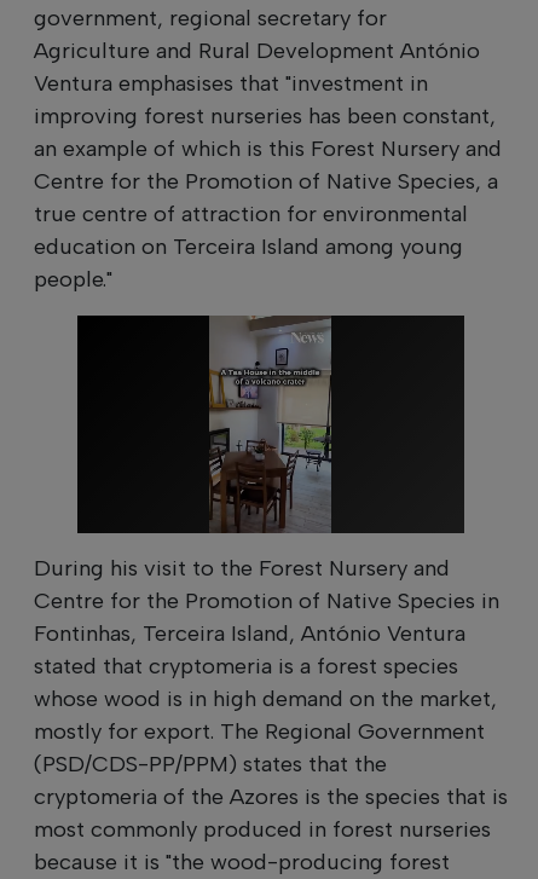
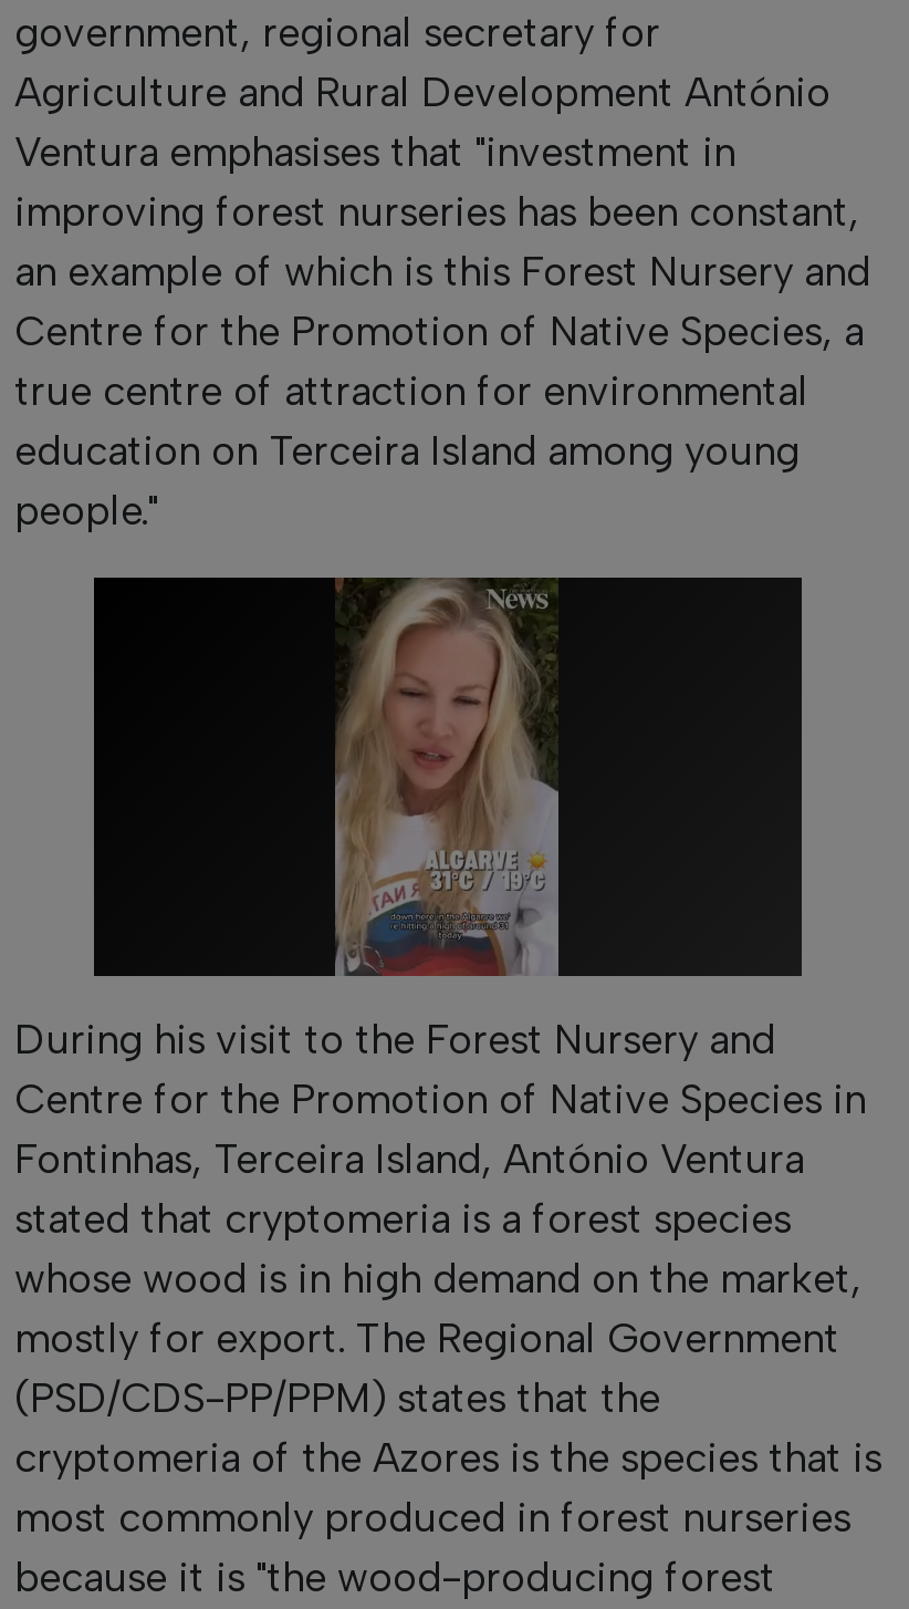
- [image]
+ [image]
